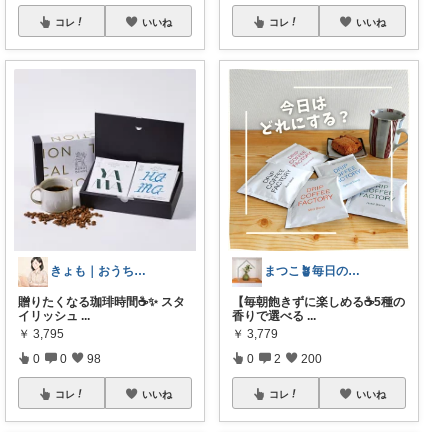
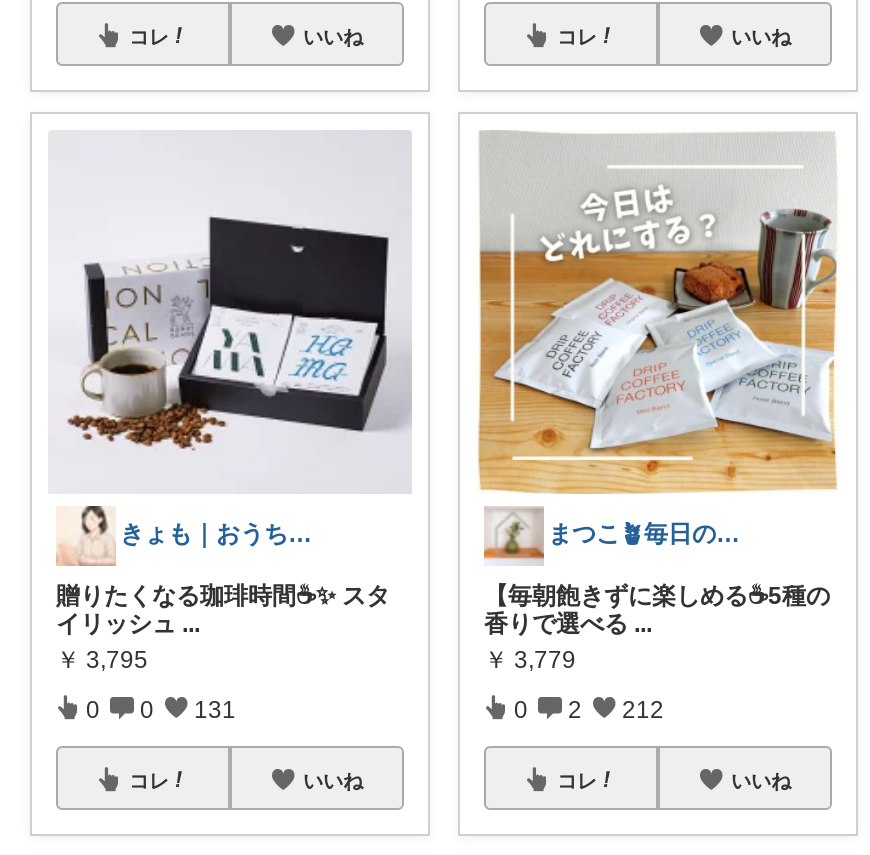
- 0 0 98
+ 0 0 131

- 0 2 200
+ 0 2 212
